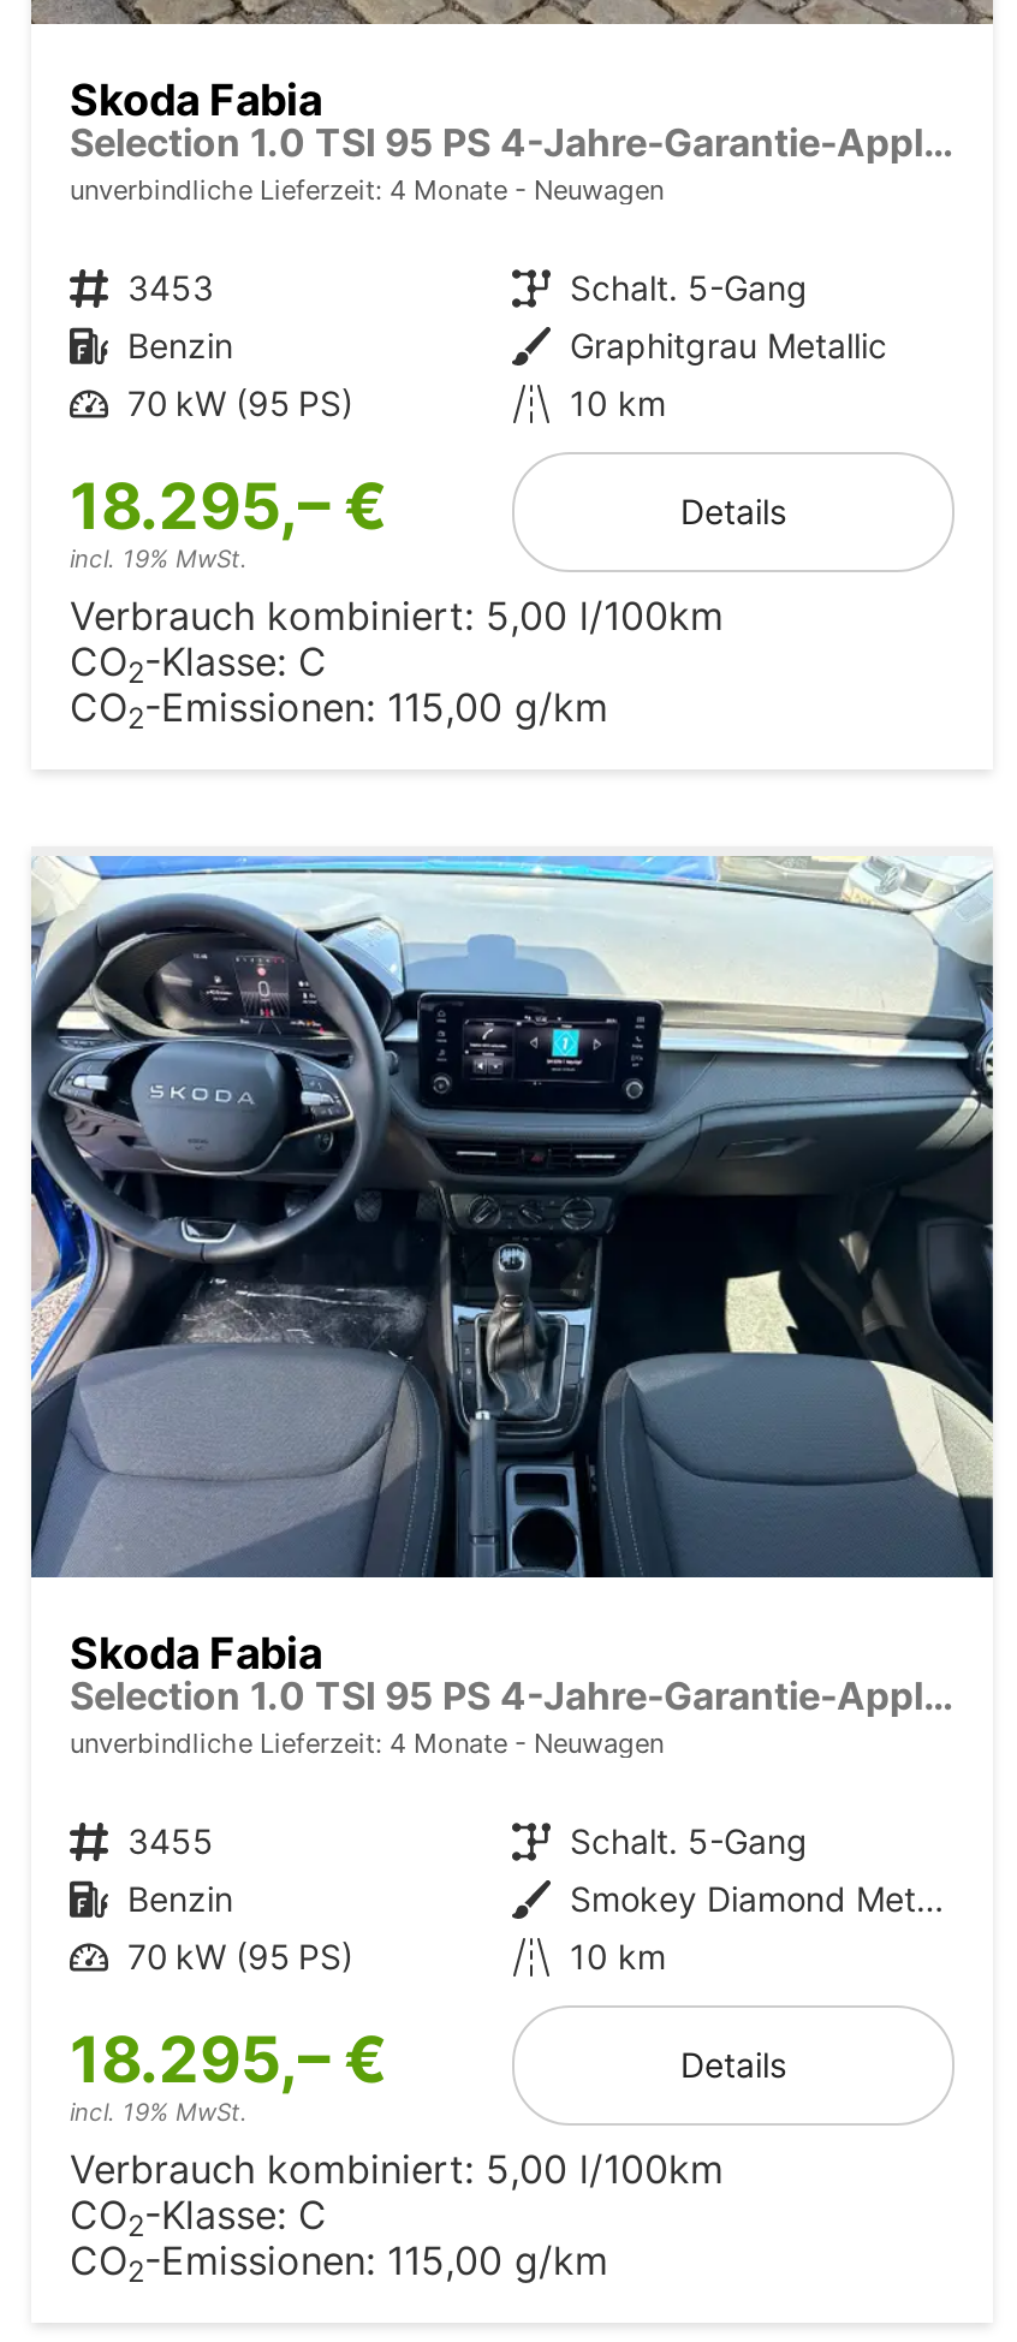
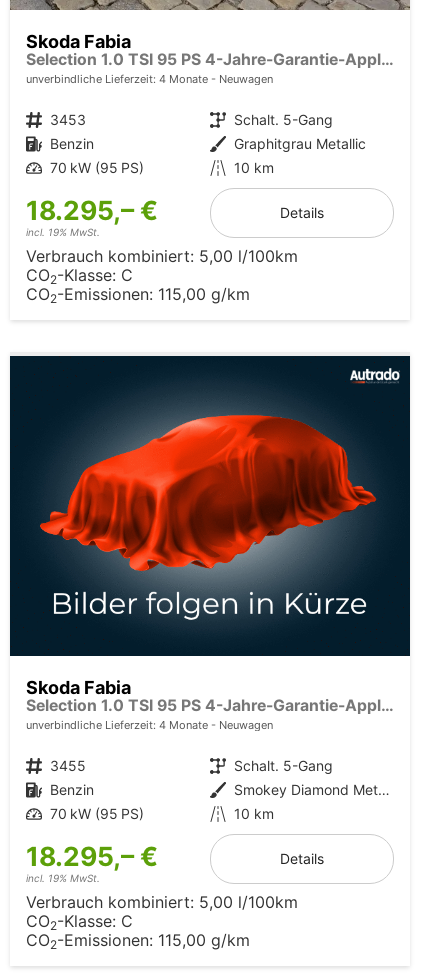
- [image]
+ [image]
